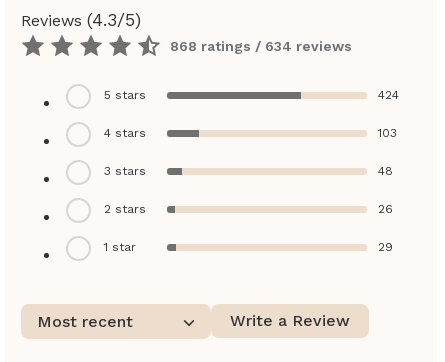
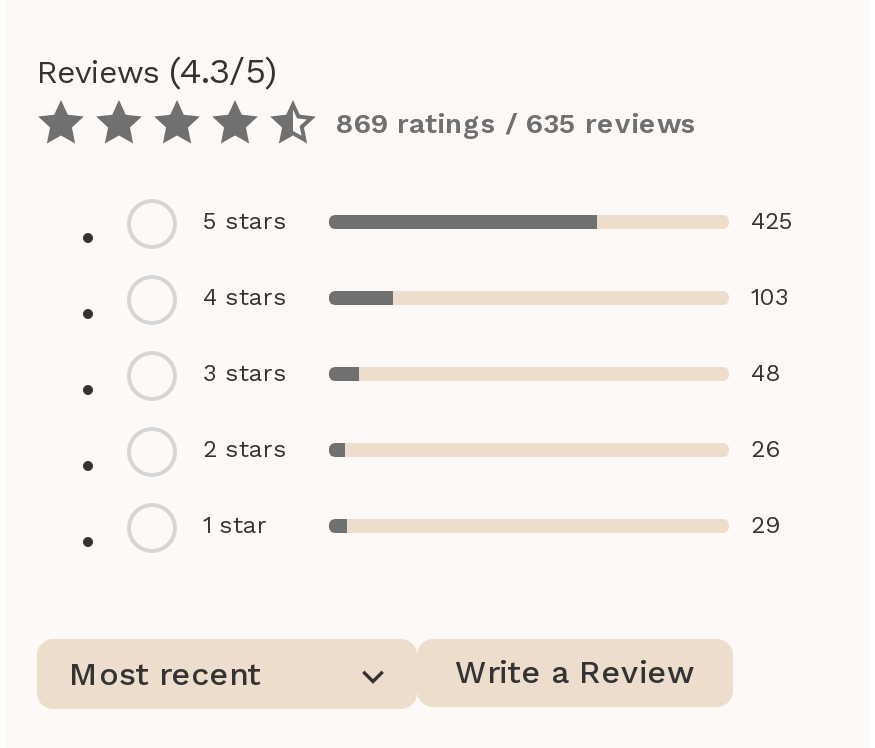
- 868 ratings / 634 reviews
+ 869 ratings / 635 reviews

- 424
+ 425
